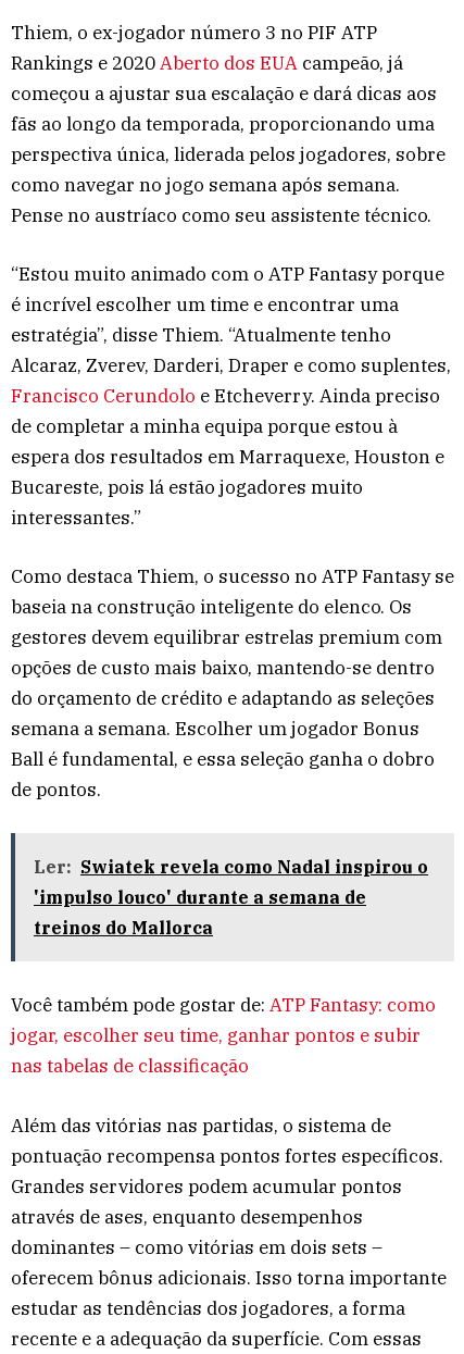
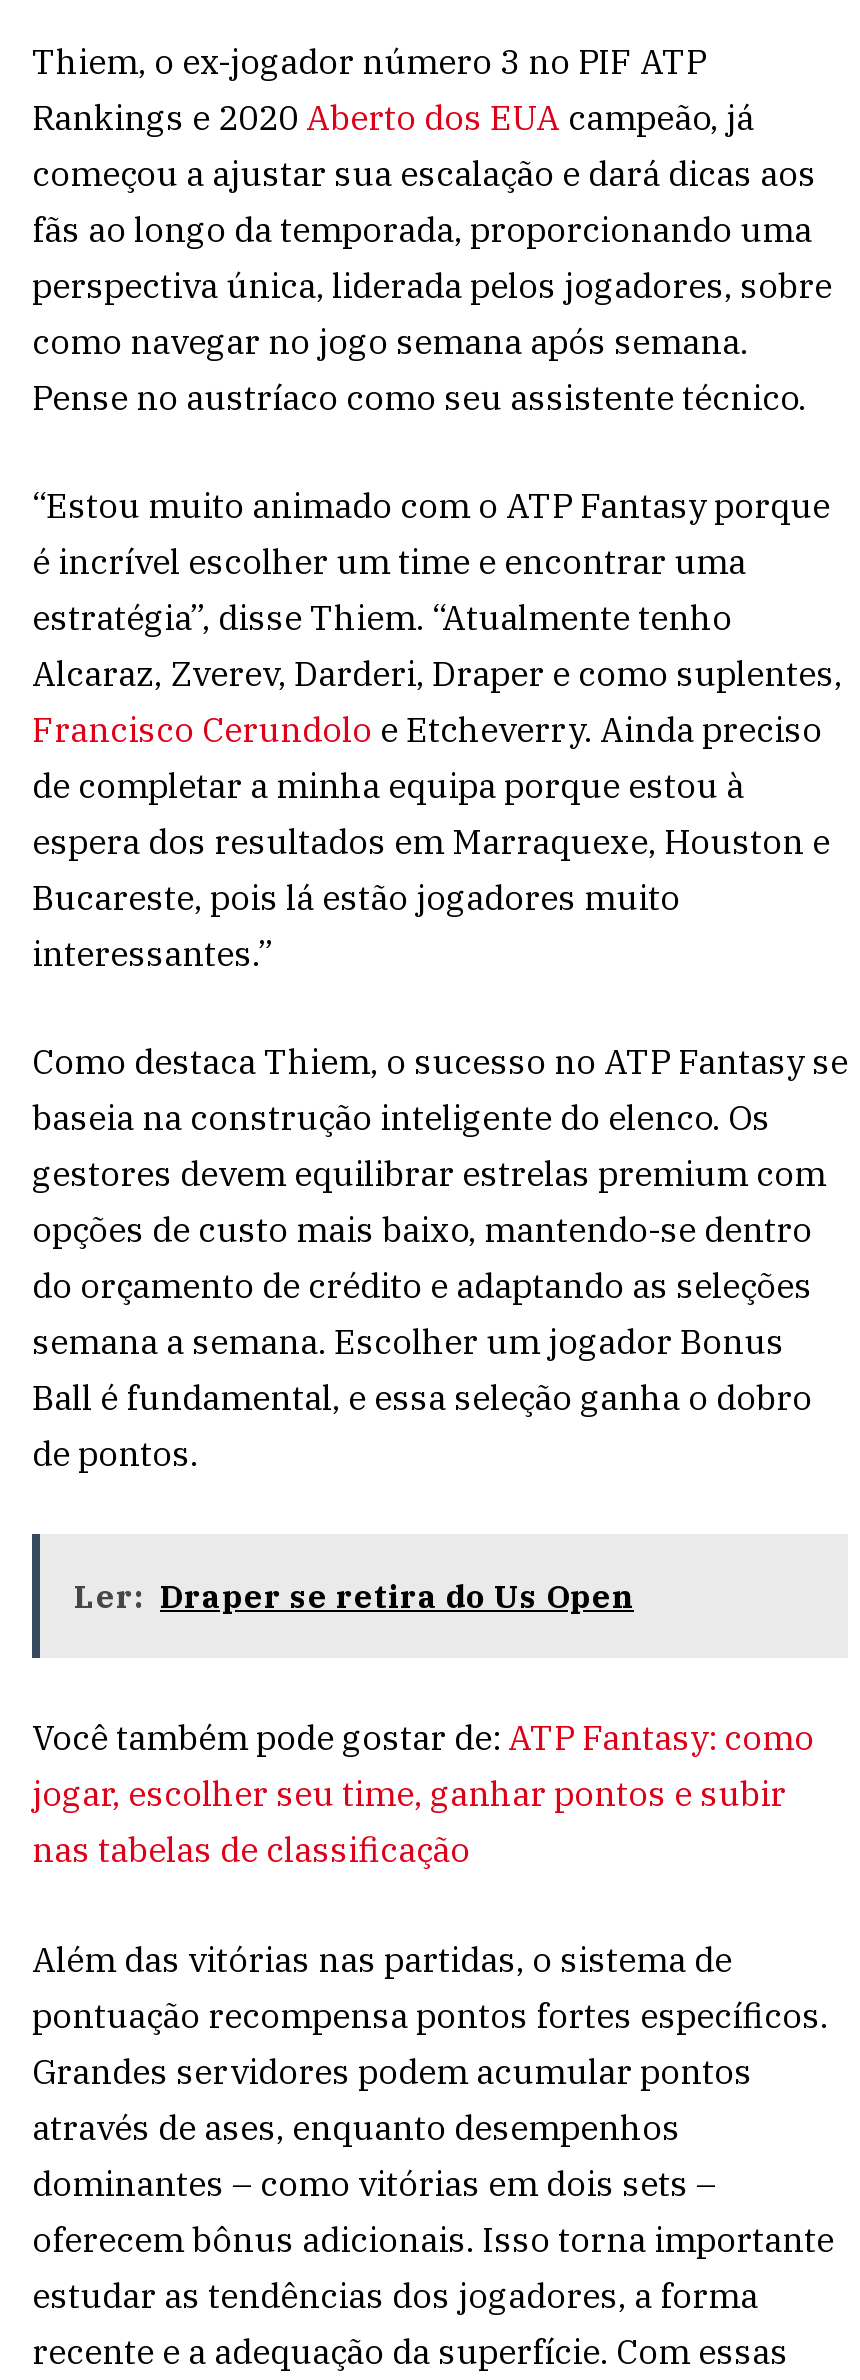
- Ler: Swiatek revela como Nadal inspirou o
- 'impulso louco' durante a semana de
- treinos do Mallorca
+ Ler: Draper se retira do Us Open
